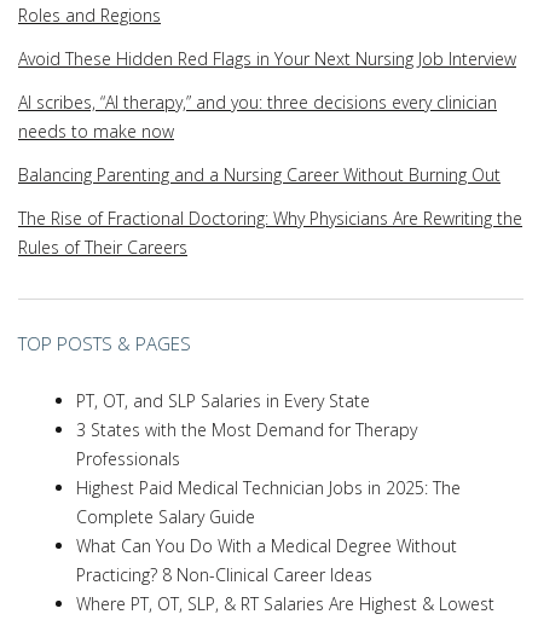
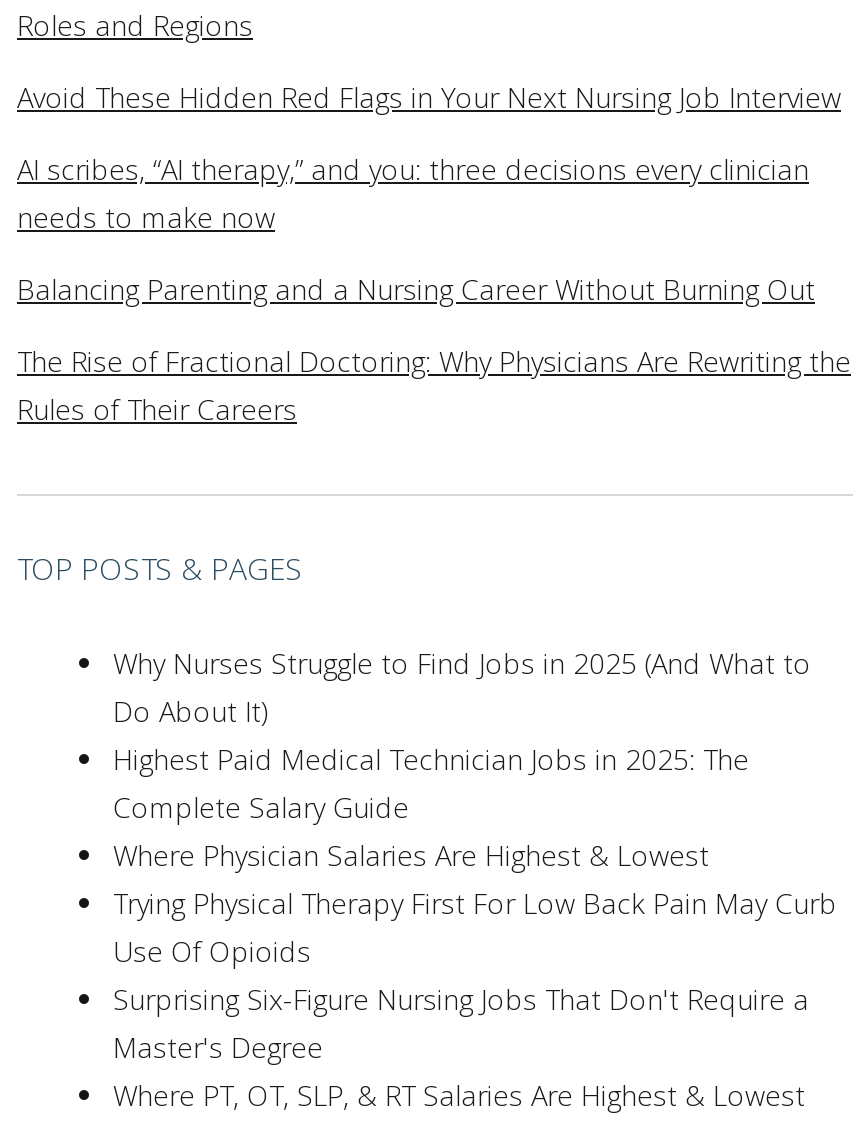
- PT, OT, and SLP Salaries in Every State
- 3 States with the Most Demand for Therapy
- Professionals
+ Why Nurses Struggle to Find Jobs in 2025 (And What to
+ Do About It)

moved up: Highest Paid Medical Technician Jobs in 2025: The | Complete Salary Guide

- What Can You Do With a Medical Degree Without
- Practicing? 8 Non-Clinical Career Ideas
+ Where Physician Salaries Are Highest & Lowest
+ Trying Physical Therapy First For Low Back Pain May Curb
+ Use Of Opioids
+ Surprising Six-Figure Nursing Jobs That Don't Require a
+ Master's Degree
